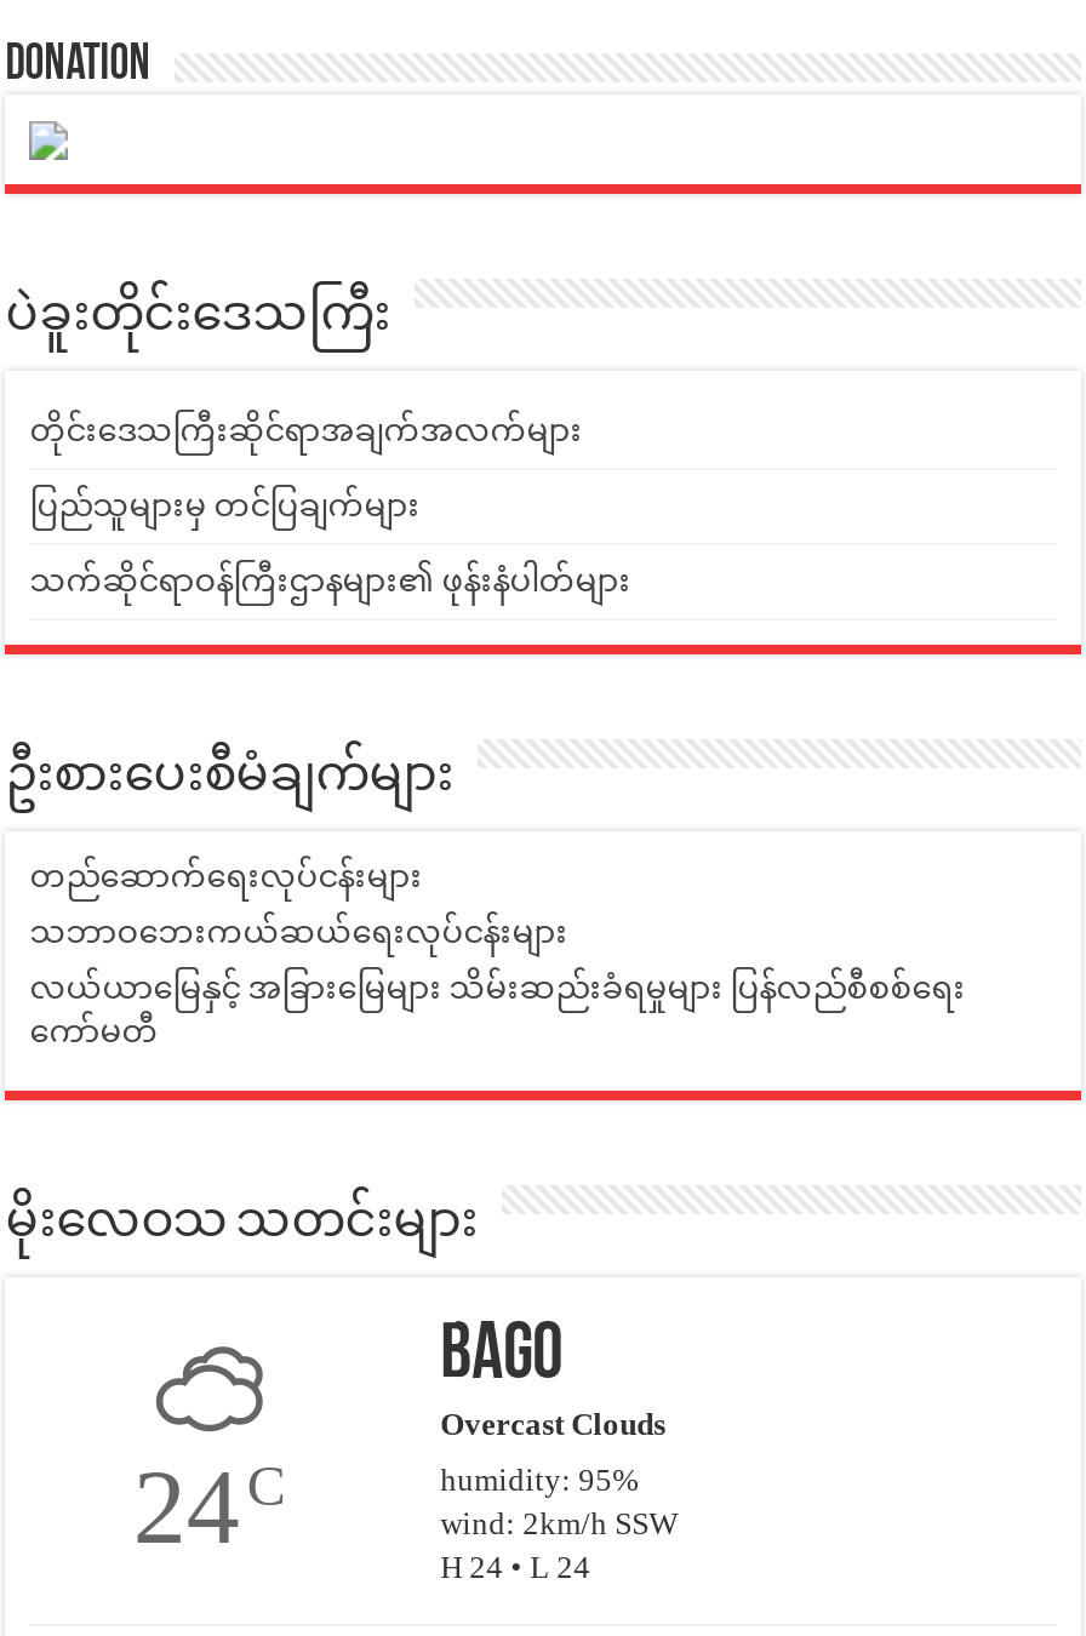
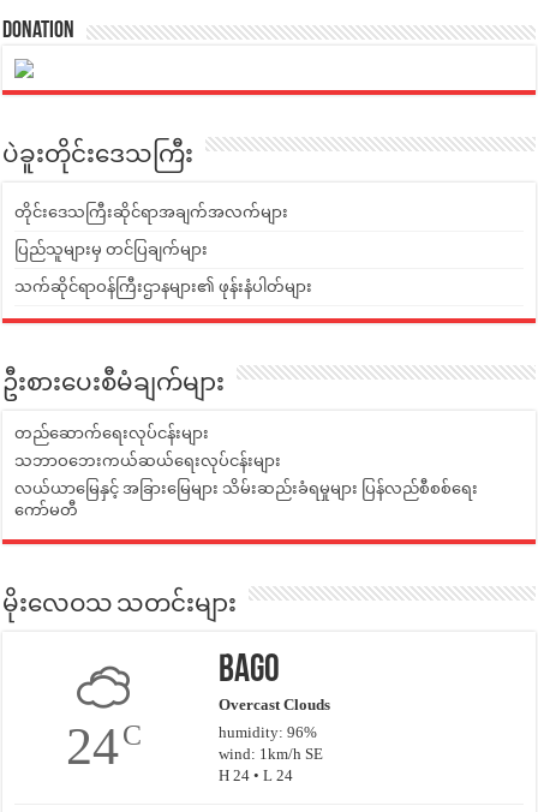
- humidity: 95%
+ humidity: 96%

- wind: 2km/h SSW
+ wind: 1km/h SE
